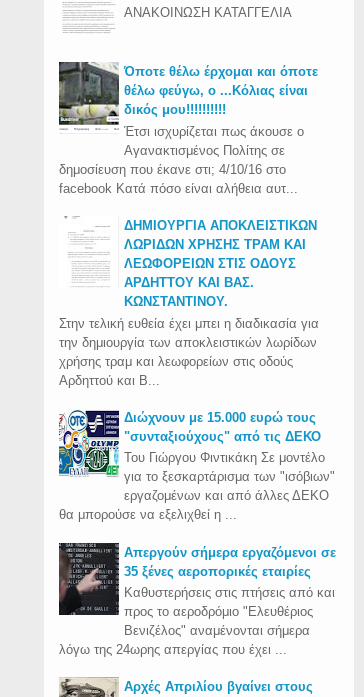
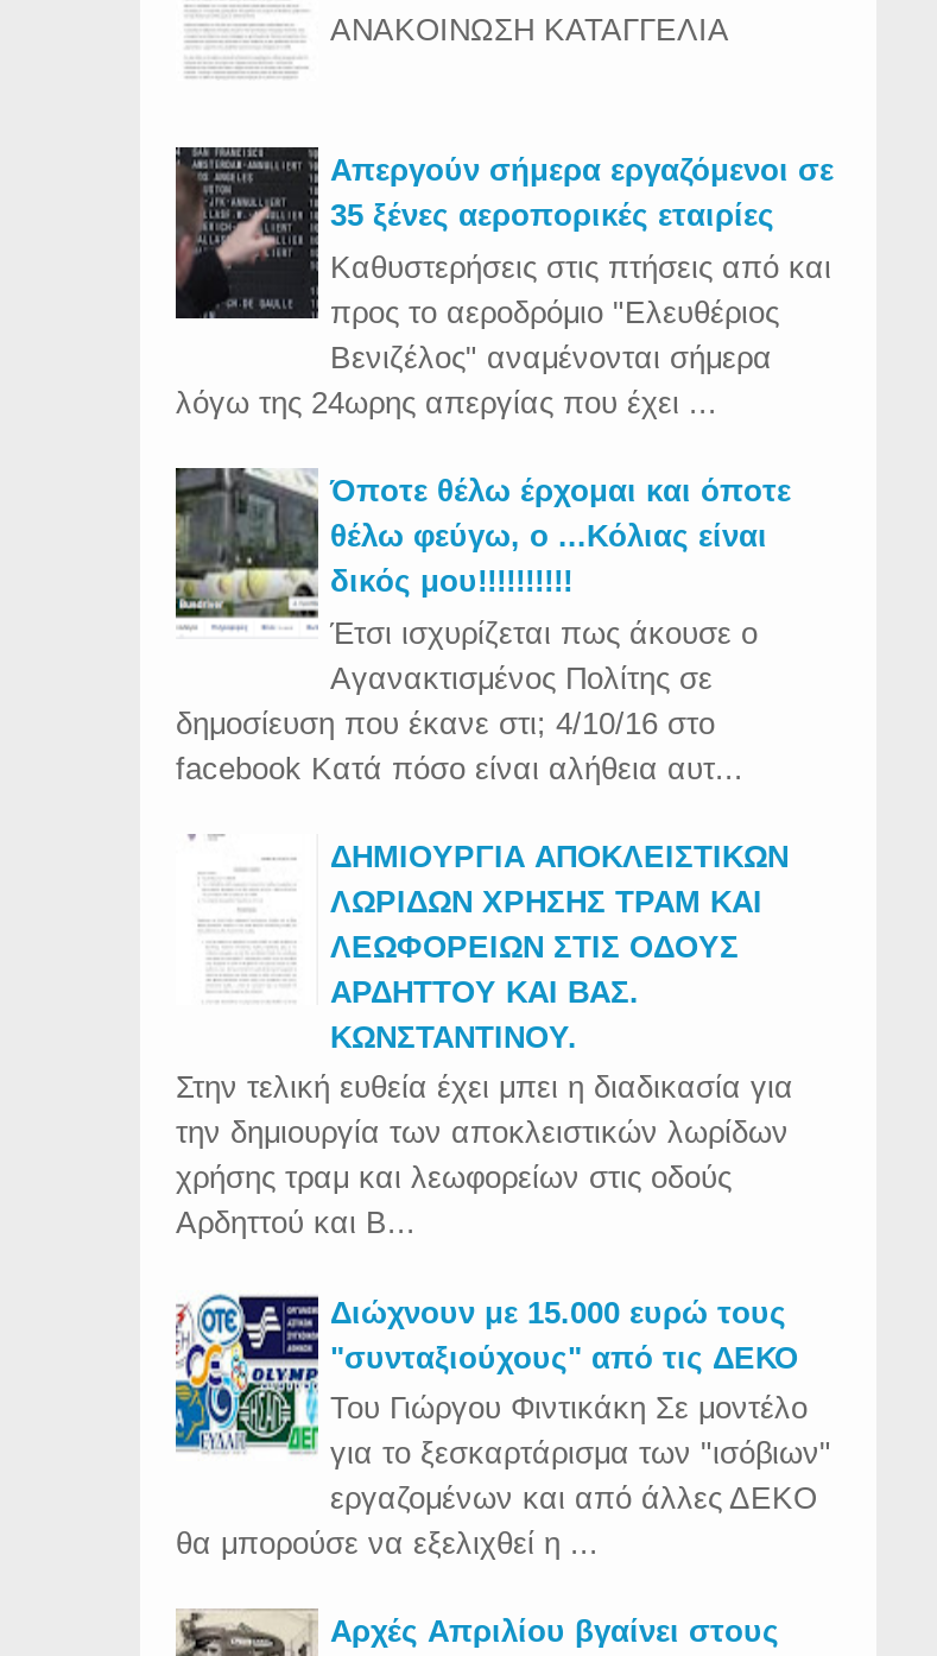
moved down: [image] | Όποτε θέλω έρχομαι και όποτε | θέλω φεύγω, ο ...Κόλιας είναι | ... | εργαζομένων και από άλλες ΔΕΚΟ | θα μπορούσε να εξελιχθεί η ...

moved up: [image] | Απεργούν σήμερα εργαζόμενοι σε | 35 ξένες αεροπορικές εταιρίες | Καθυστερήσεις στις πτήσεις από και | προς το αεροδρόμιο "Ελευθέριος | Βενιζέλος" αναμένονται σήμερα | λόγω της 24ωρης απεργίας που έχει ...
